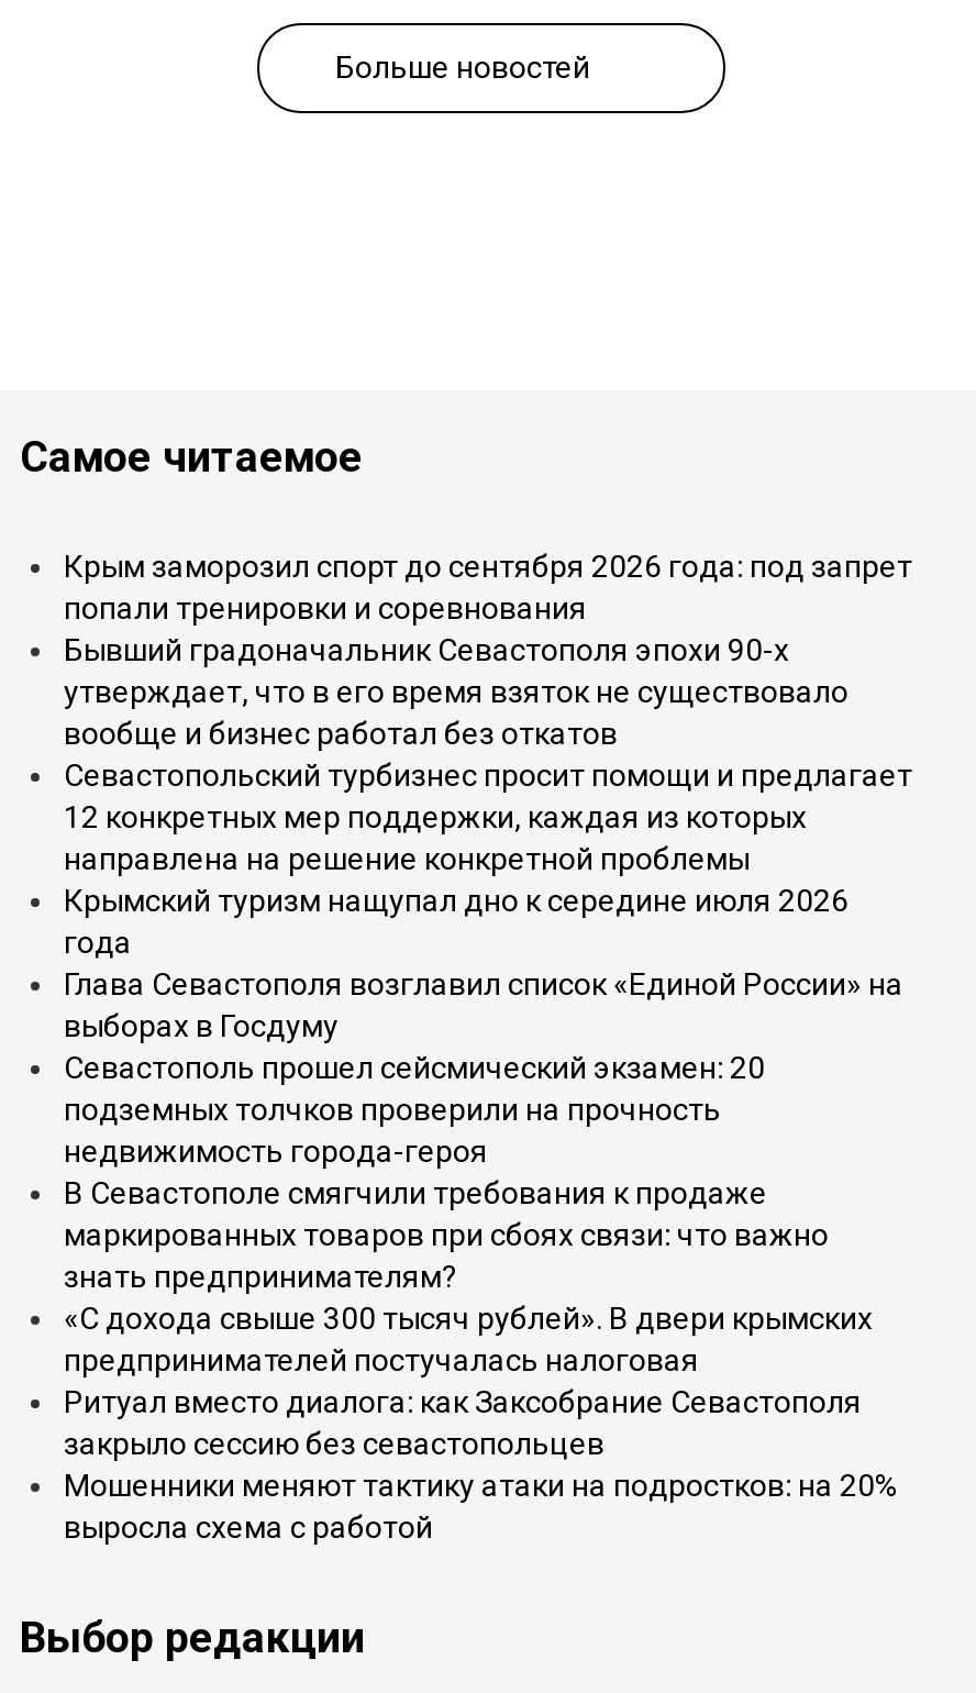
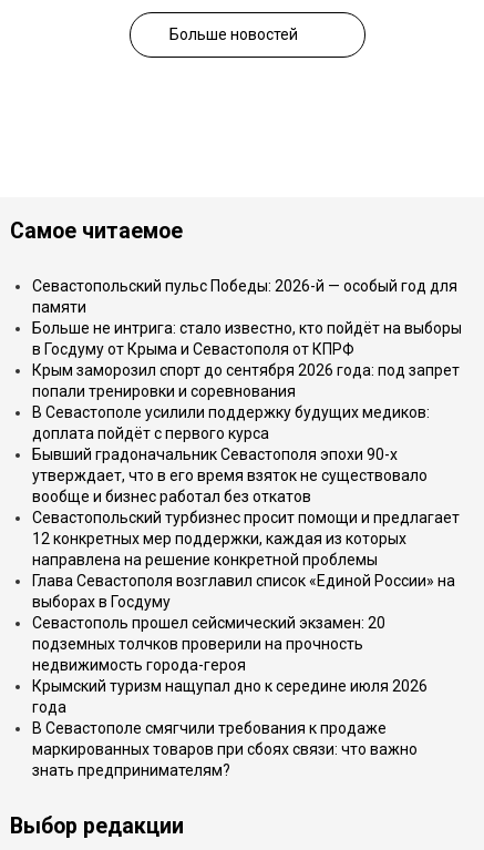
+ Севастопольский пульс Победы: 2026-й — особый год для
+ памяти
+ Больше не интрига: стало известно, кто пойдёт на выборы
+ в Госдуму от Крыма и Севастополя от КПРФ

moved down: Крым заморозил спорт до сентября 2026 года: под запрет | попали тренировки и соревнования

+ В Севастополе усилили поддержку будущих медиков:
+ доплата пойдёт с первого курса

moved down: Бывший градоначальник Севастополя эпохи 90-х | утверждает, что в его время взяток не существовало | вообще и бизнес работал без откатов | Севастопольский турбизнес просит помощи и предлагает | 12 конкретных мер поддержки, каждая из которых | направлена на решение конкретной проблемы

moved down: Крымский туризм нащупал дно к середине июля 2026 | года

moved down: Глава Севастополя возглавил список «Единой России» на | выборах в Госдуму | Севастополь прошел сейсмический экзамен: 20 | подземных толчков проверили на прочность | недвижимость города-героя

moved down: В Севастополе смягчили требования к продаже | маркированных товаров при сбоях связи: что важно | знать предпринимателям?

- «С дохода свыше 300 тысяч рублей». В двери крымских
- предпринимателей постучалась налоговая
- Ритуал вместо диалога: как Заксобрание Севастополя
- закрыло сессию без севастопольцев
- Мошенники меняют тактику атаки на подростков: на 20%
- выросла схема с работой
